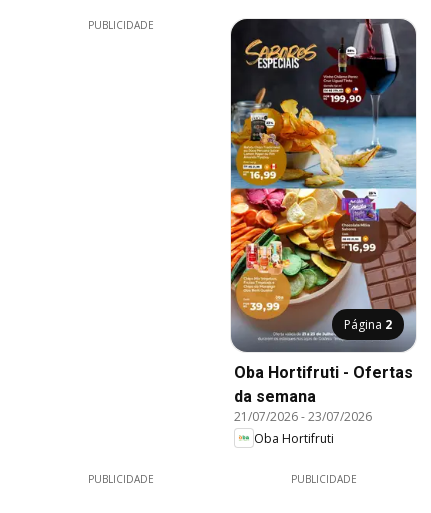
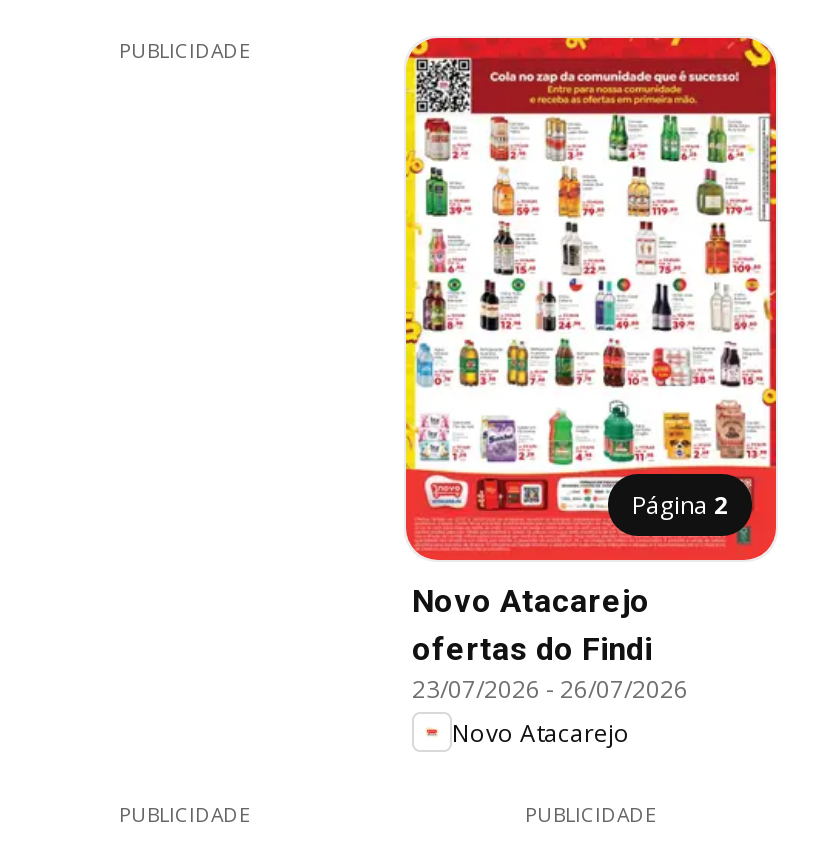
- [image]
- Oba Hortifruti - Ofertas
- da semana
- 21/07/2026 - 23/07/2026
- Oba Hortifruti
+ [image]
+ Novo Atacarejo
+ ofertas do Findi
+ 23/07/2026 - 26/07/2026
+ Novo Atacarejo
